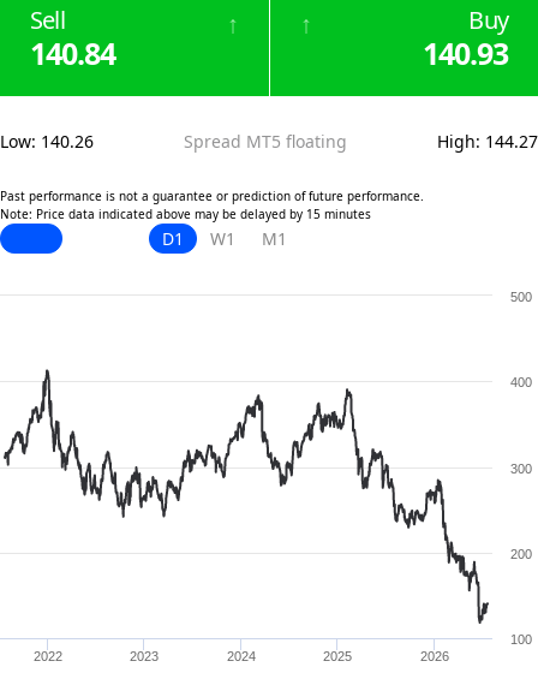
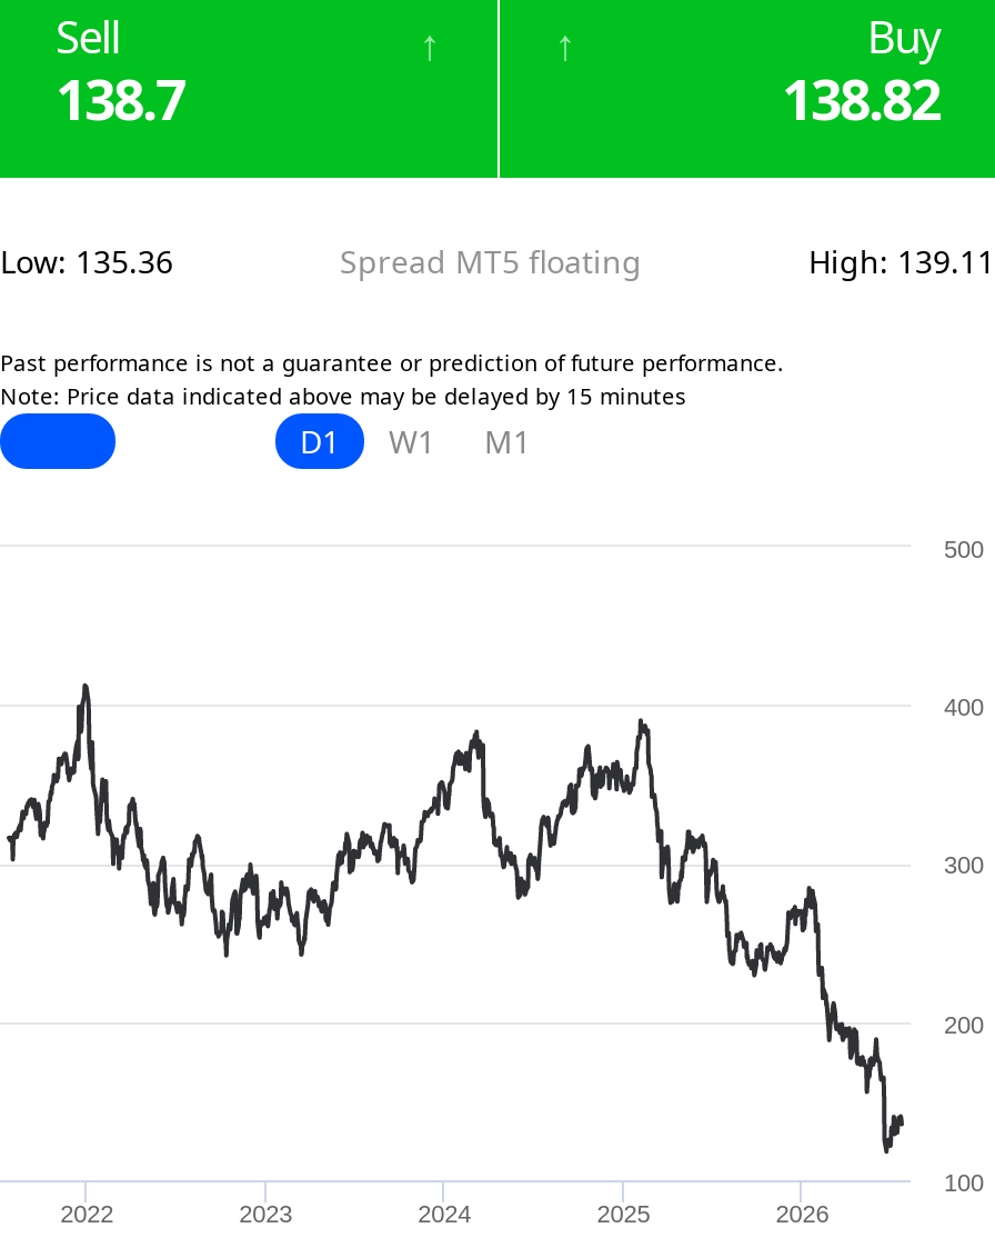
- 140.84
+ 138.7

- 140.93
+ 138.82

- Low: 140.26
+ Low: 135.36

- High: 144.27
+ High: 139.11
